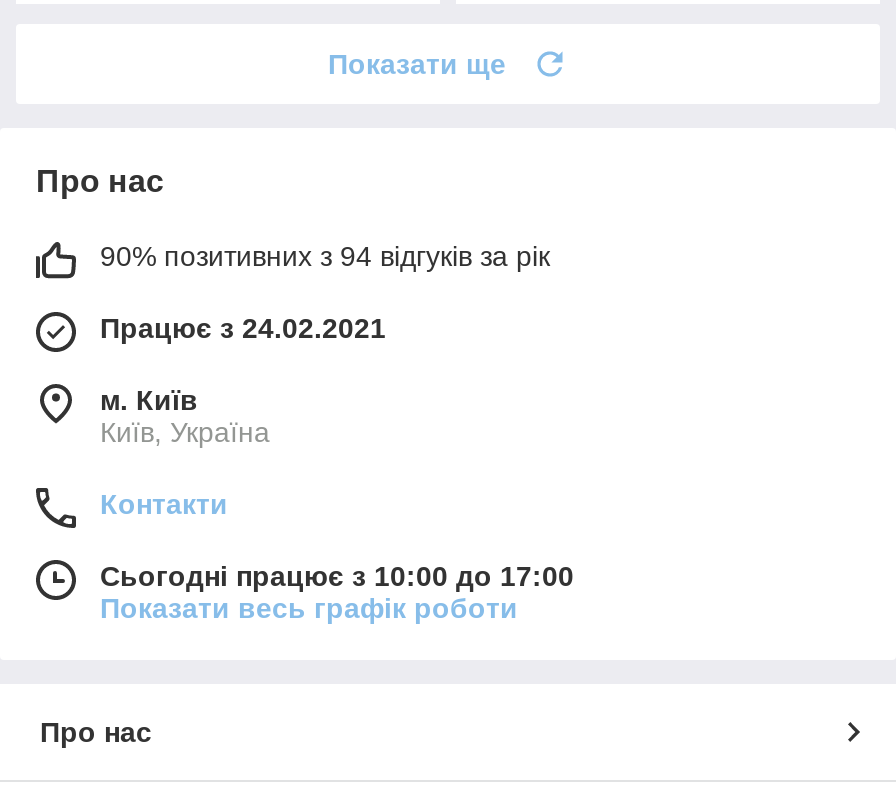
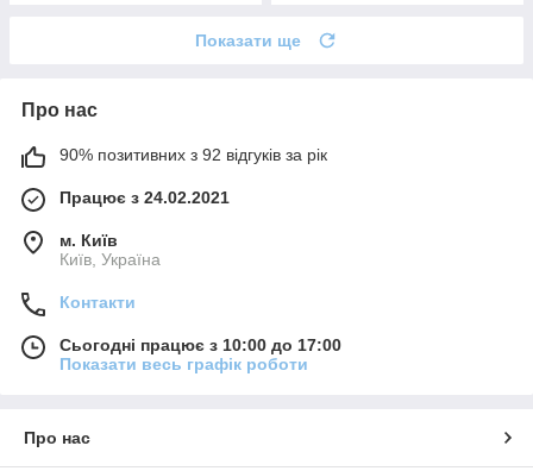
- 90% позитивних з 94 відгуків за рік
+ 90% позитивних з 92 відгуків за рік
